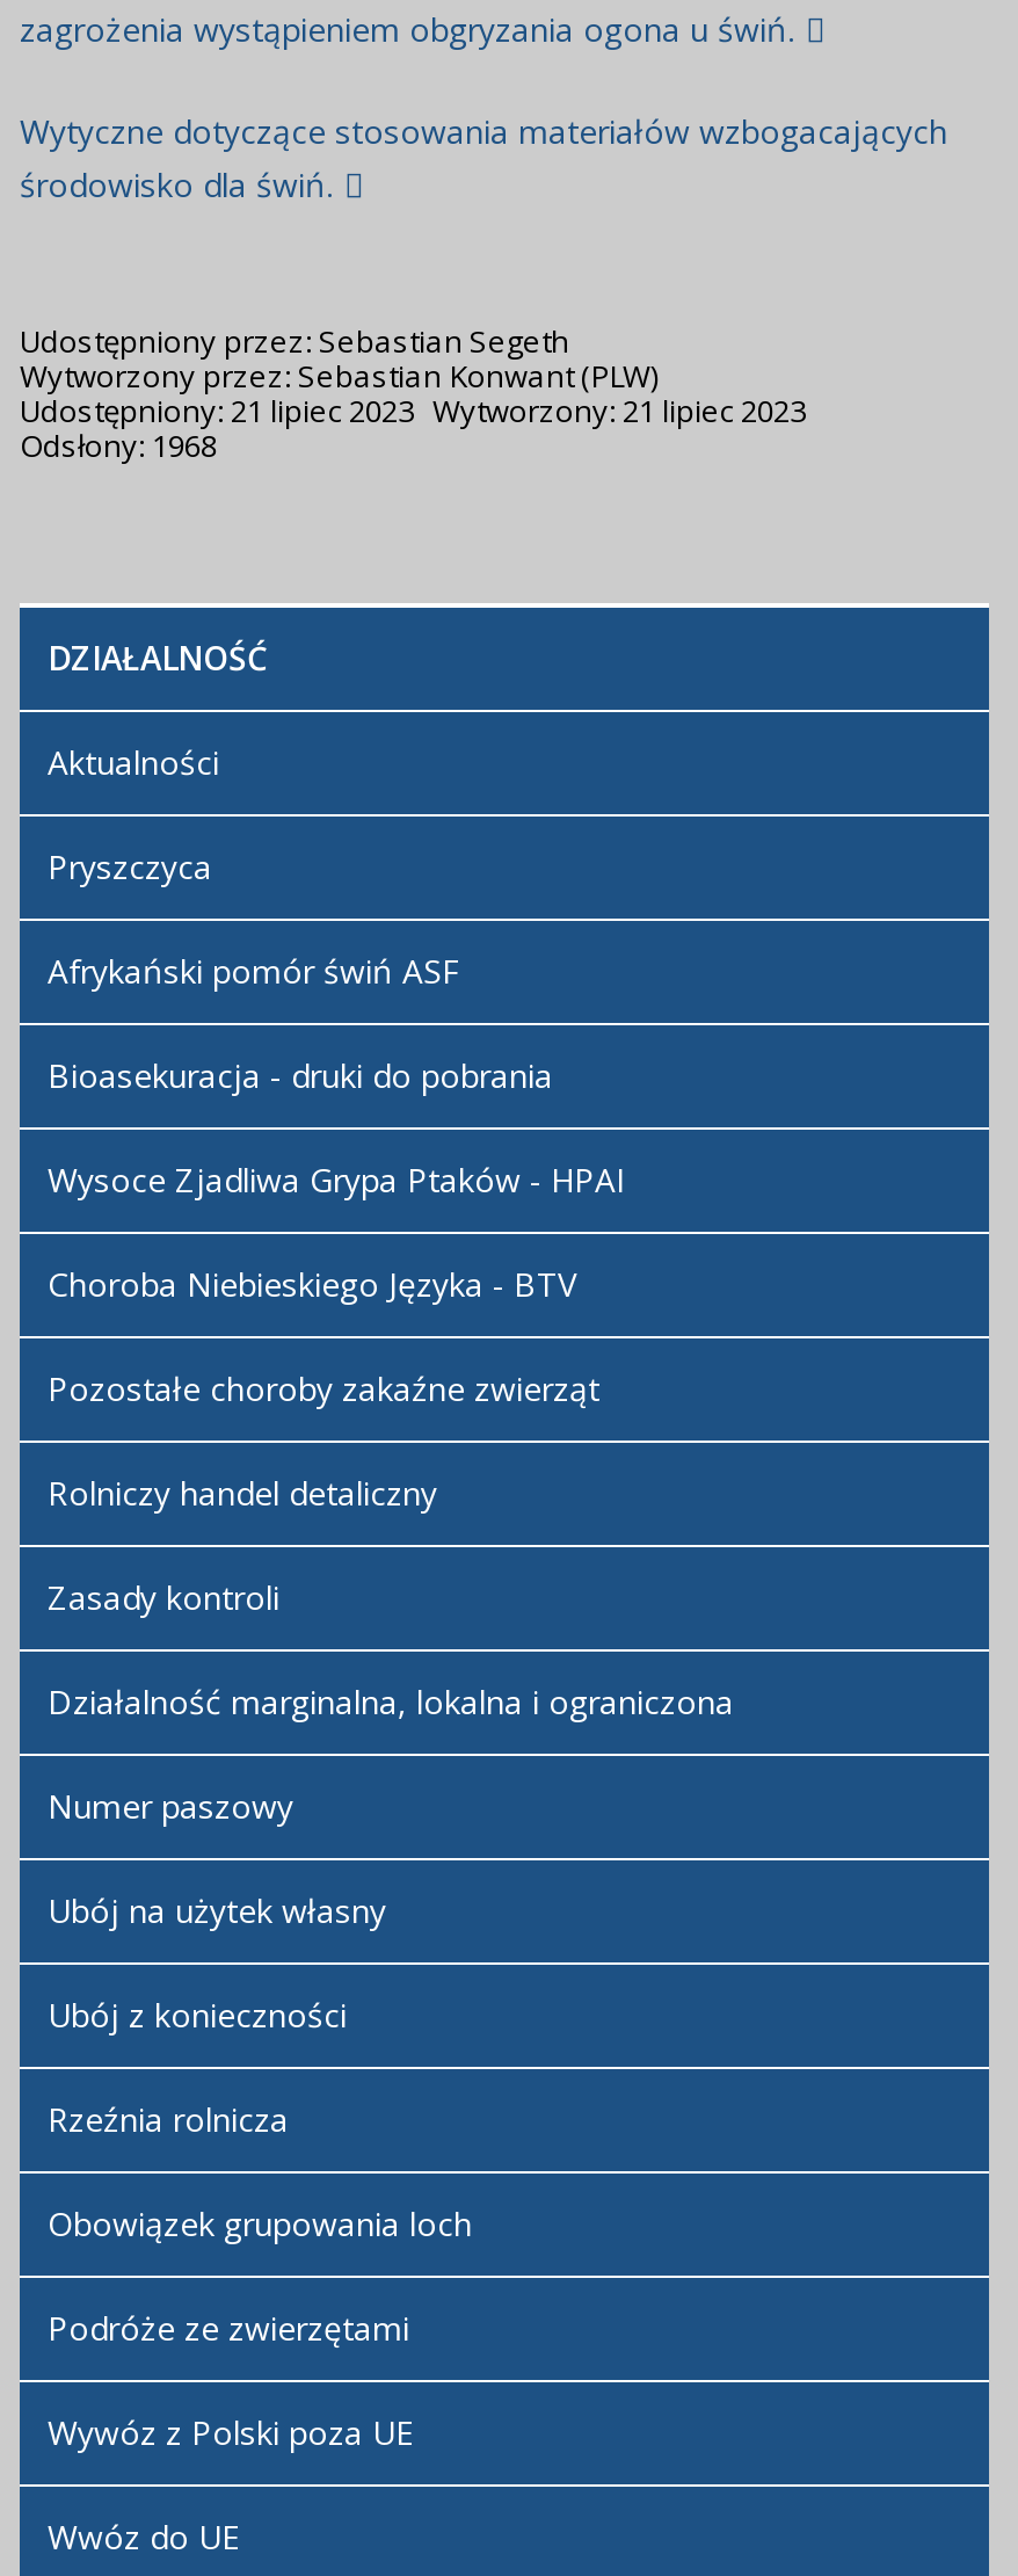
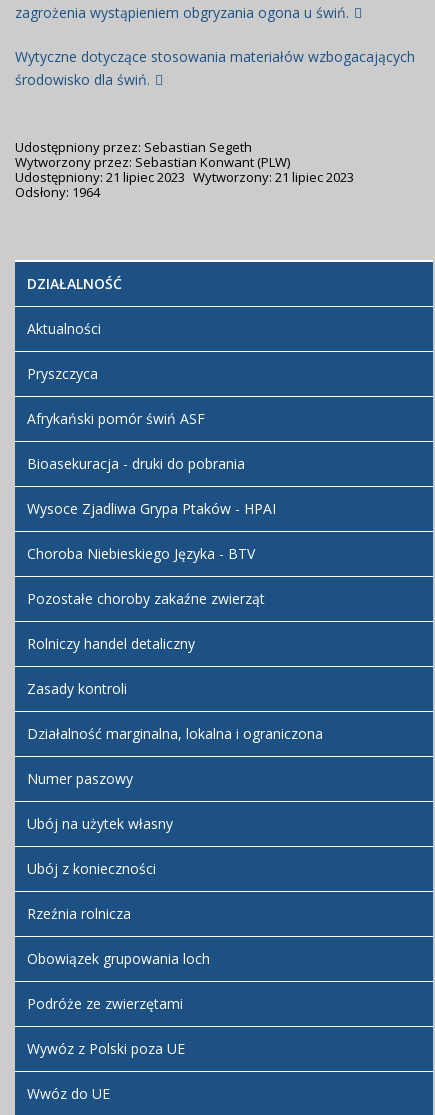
- Odsłony: 1968
+ Odsłony: 1964
